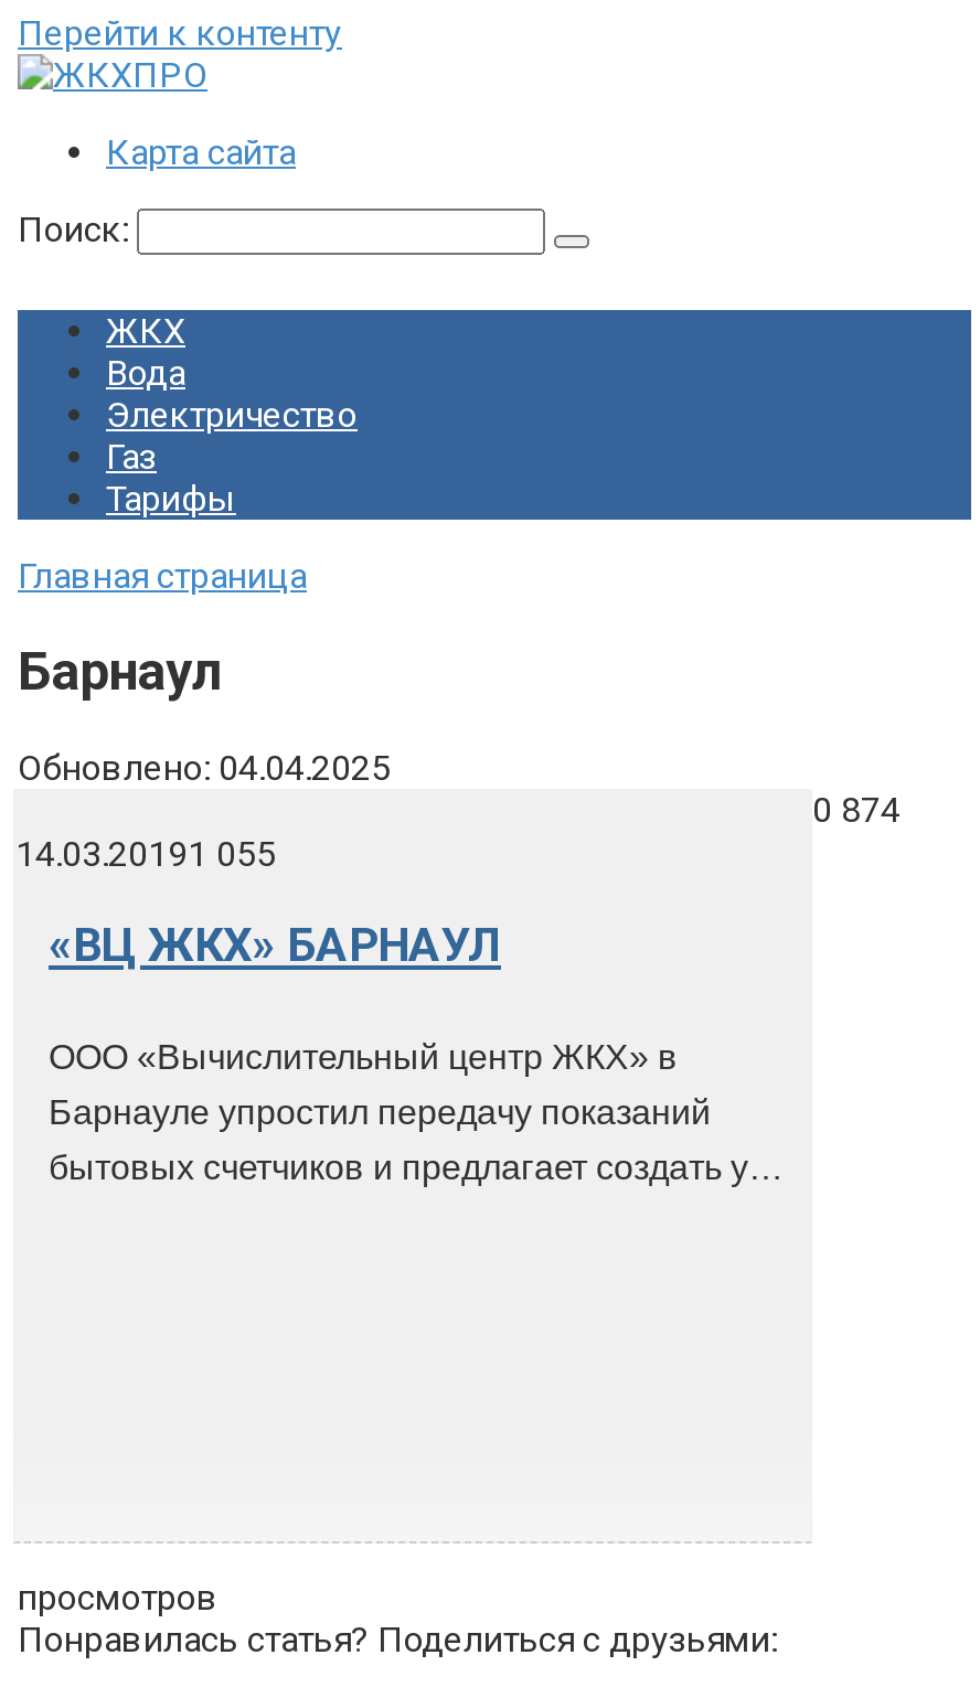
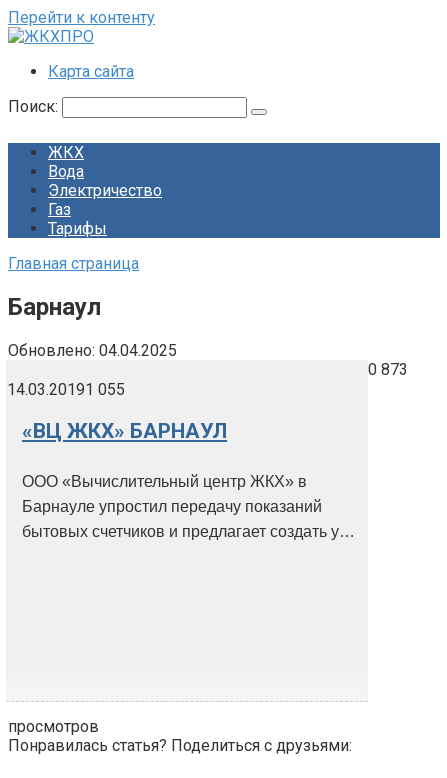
- 0 874
+ 0 873
